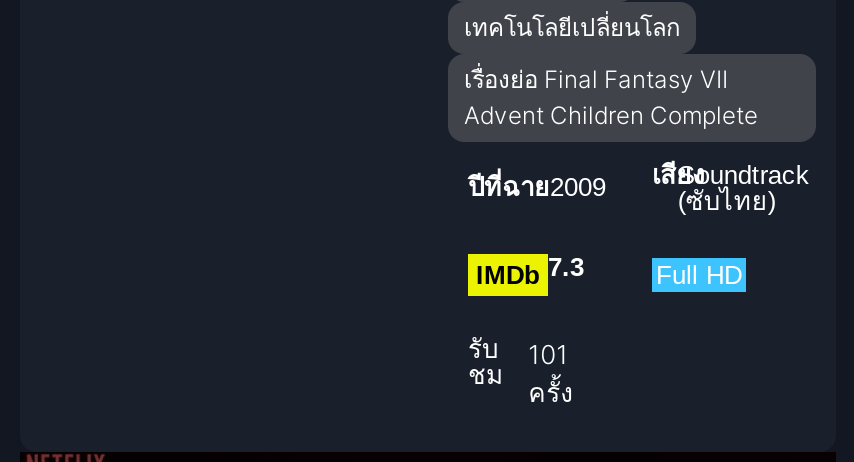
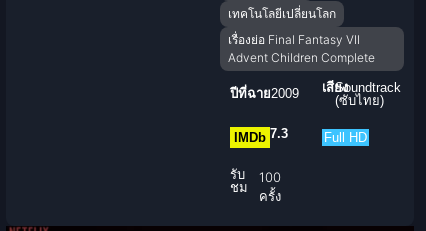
- รับ 101
+ รับ 100
